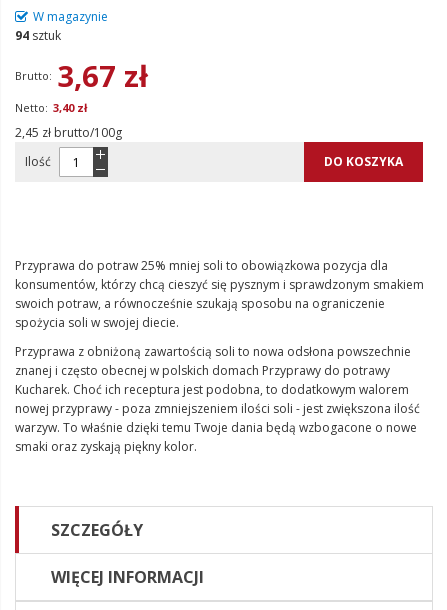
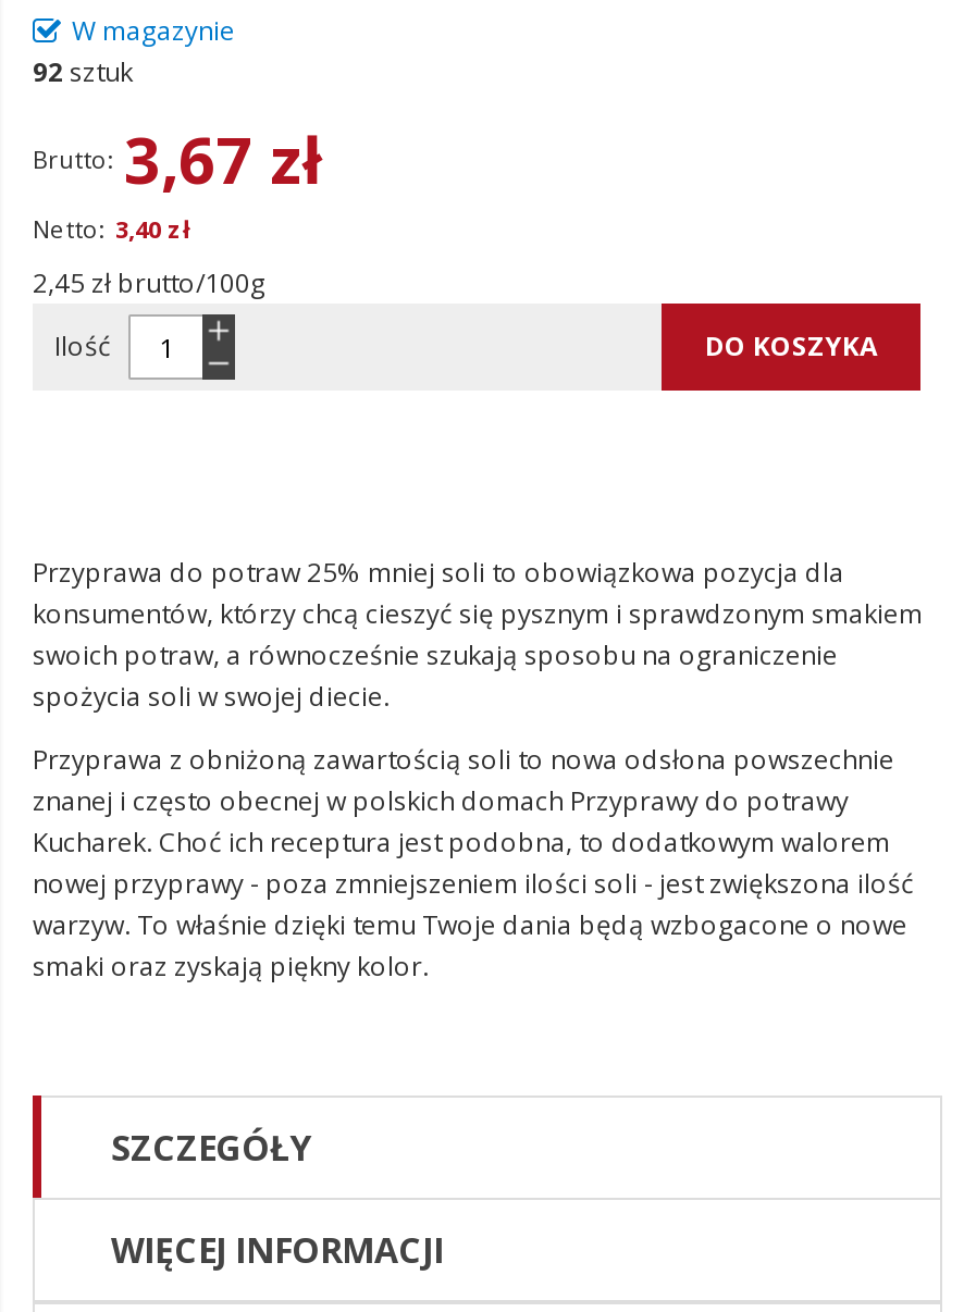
- 94 sztuk
+ 92 sztuk
